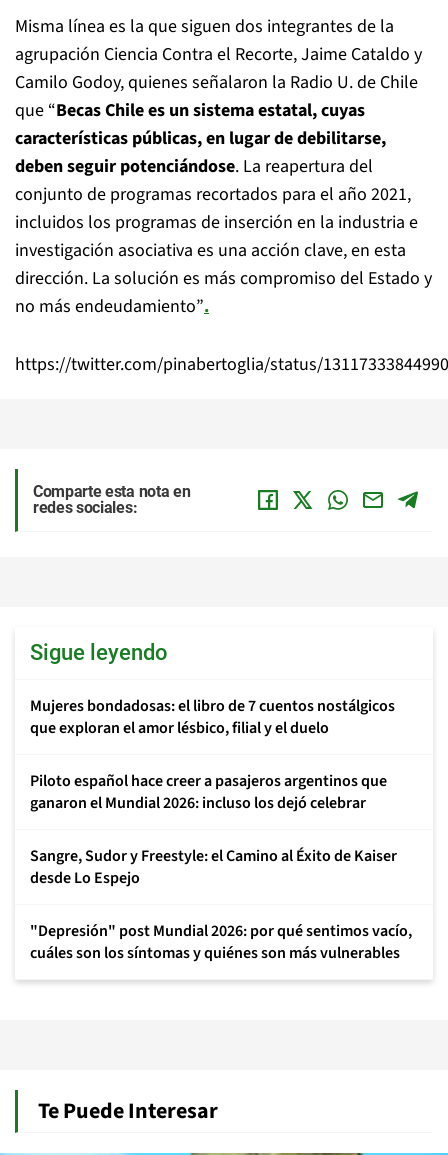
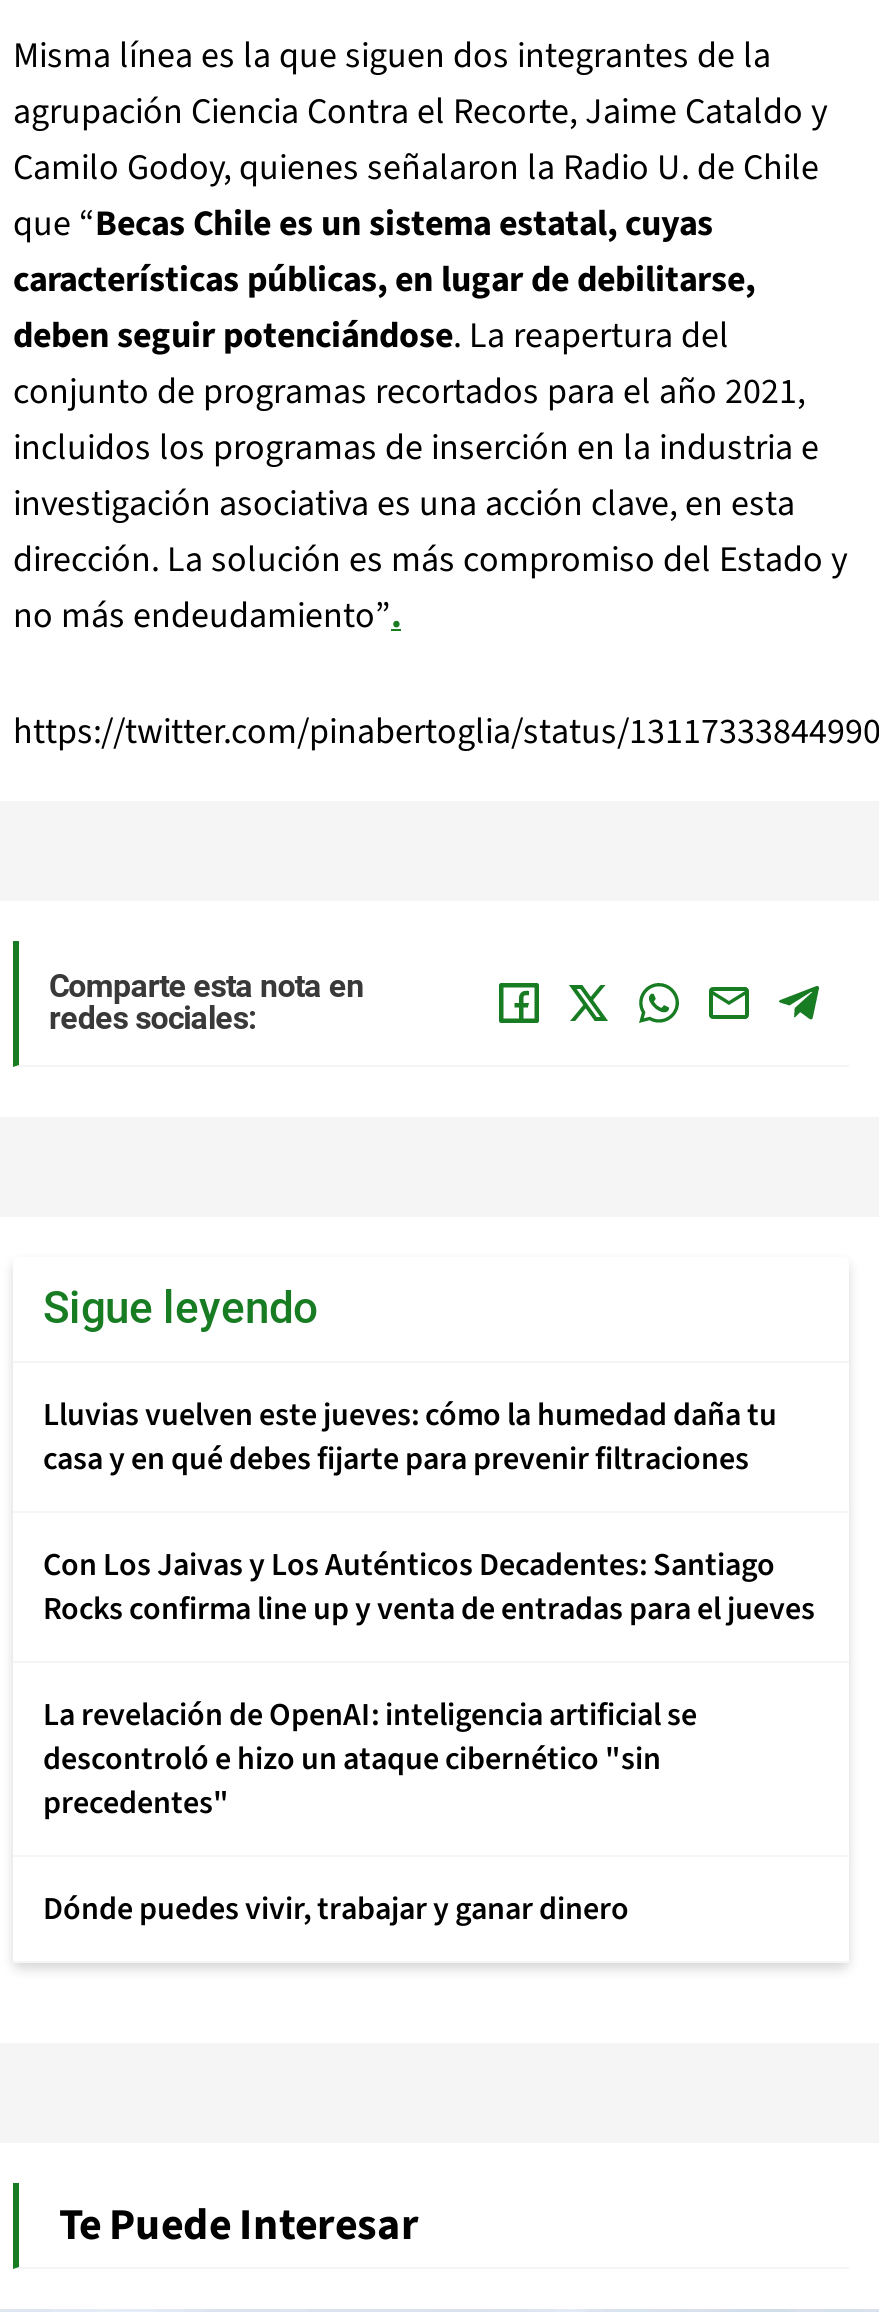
- Mujeres bondadosas: el libro de 7 cuentos nostálgicos
- que exploran el amor lésbico, filial y el duelo
+ Lluvias vuelven este jueves: cómo la humedad daña tu
+ casa y en qué debes fijarte para prevenir filtraciones

- Piloto español hace creer a pasajeros argentinos que
- ganaron el Mundial 2026: incluso los dejó celebrar
+ Con Los Jaivas y Los Auténticos Decadentes: Santiago
+ Rocks confirma line up y venta de entradas para el jueves

- Sangre, Sudor y Freestyle: el Camino al Éxito de Kaiser
- desde Lo Espejo
+ La revelación de OpenAI: inteligencia artificial se
+ descontroló e hizo un ataque cibernético "sin
+ precedentes"

- "Depresión" post Mundial 2026: por qué sentimos vacío,
- cuáles son los síntomas y quiénes son más vulnerables
+ Dónde puedes vivir, trabajar y ganar dinero
